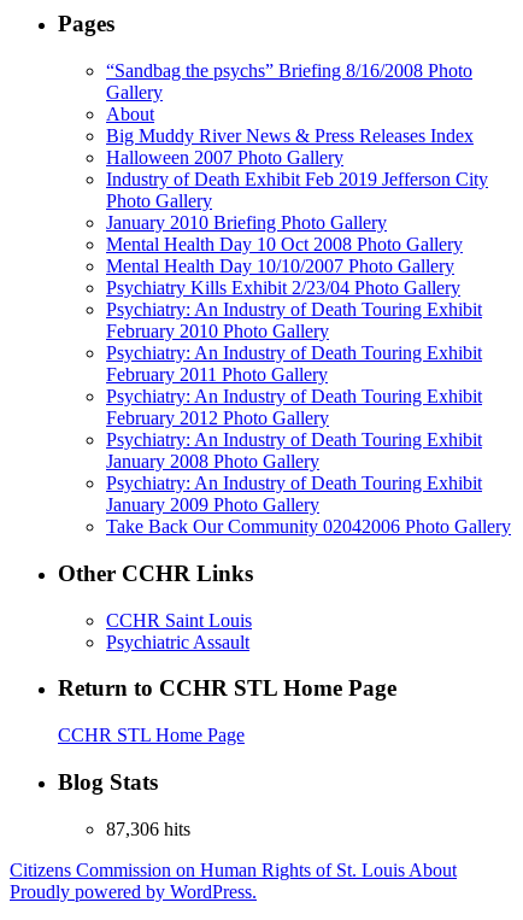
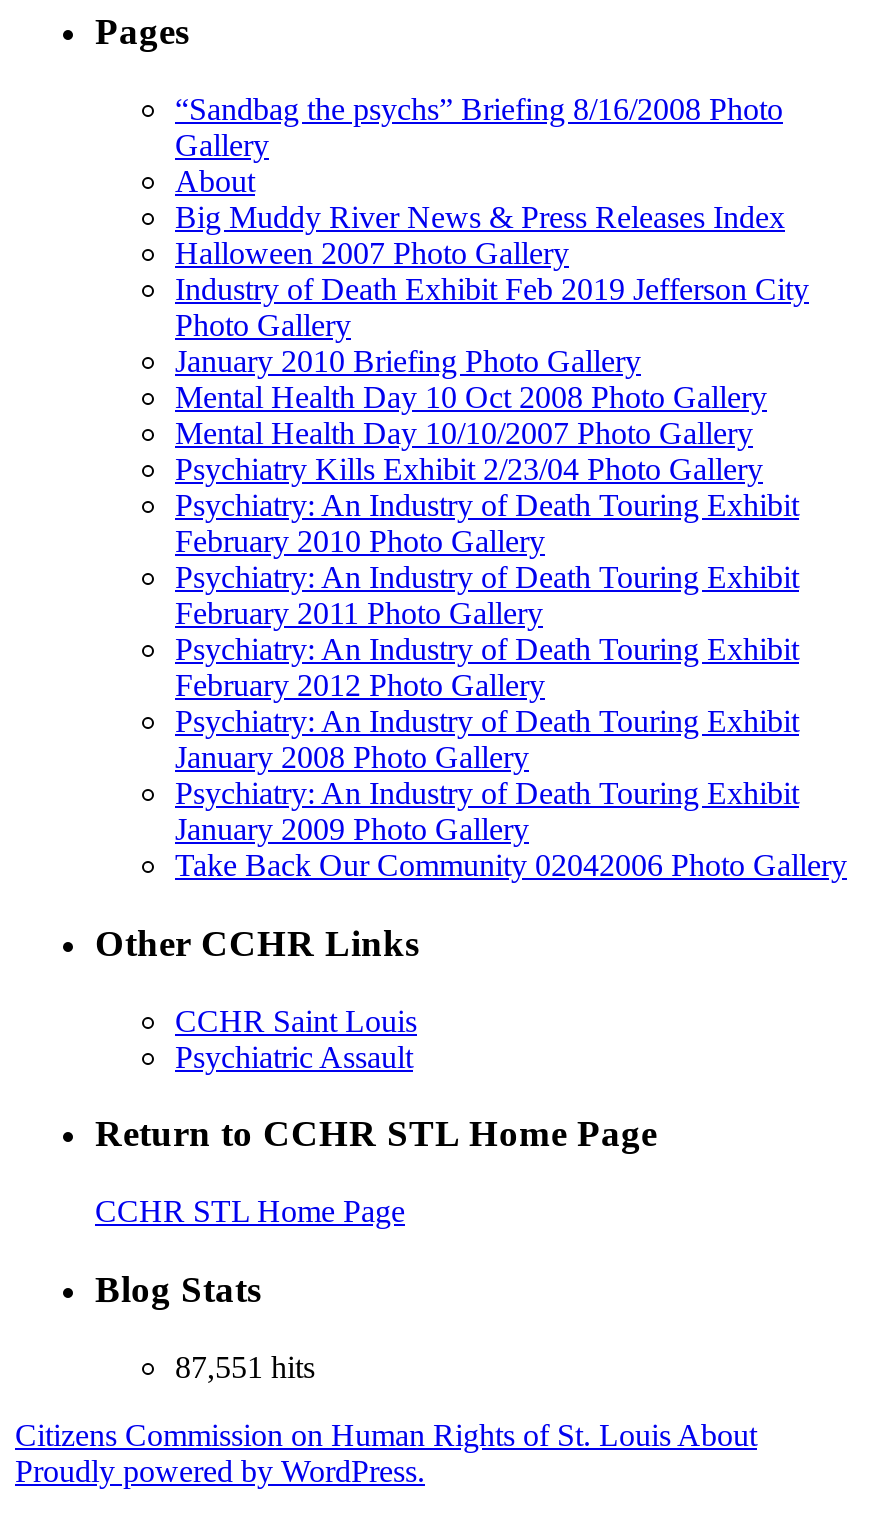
- 87,306 hits
+ 87,551 hits
